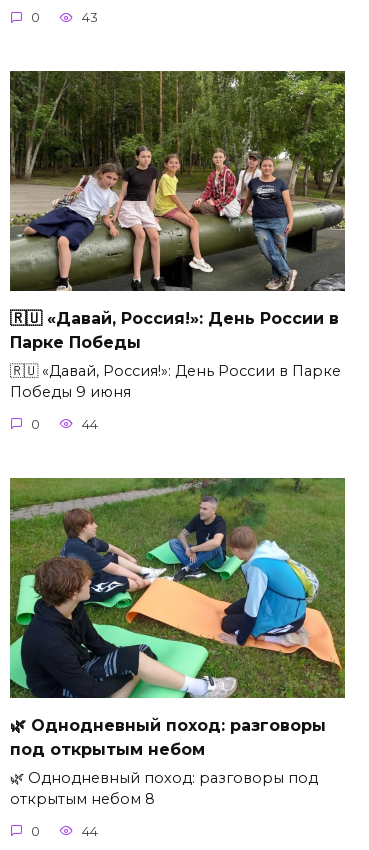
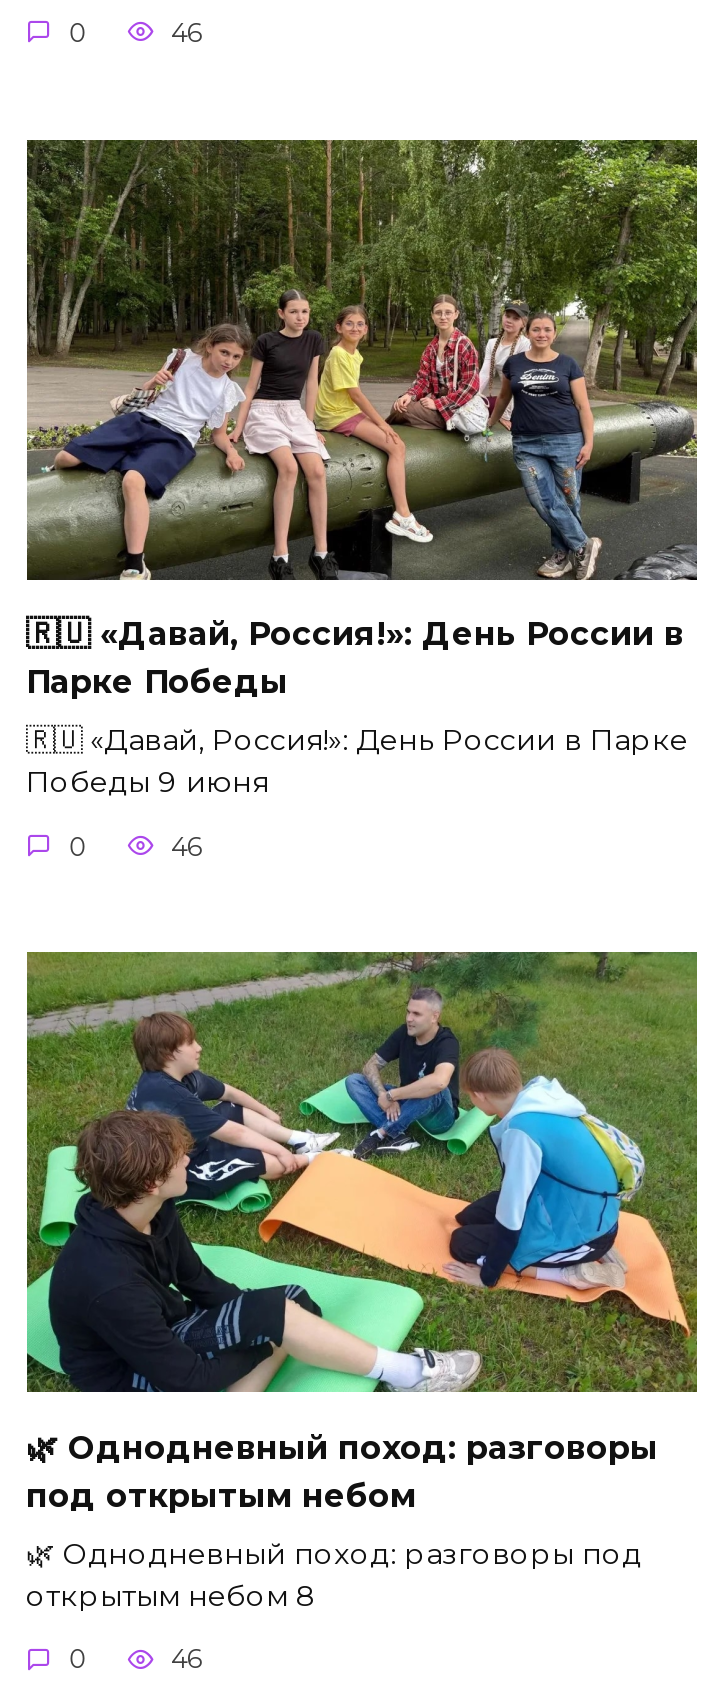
- 43
+ 46

- 44
+ 46

- 44
+ 46
